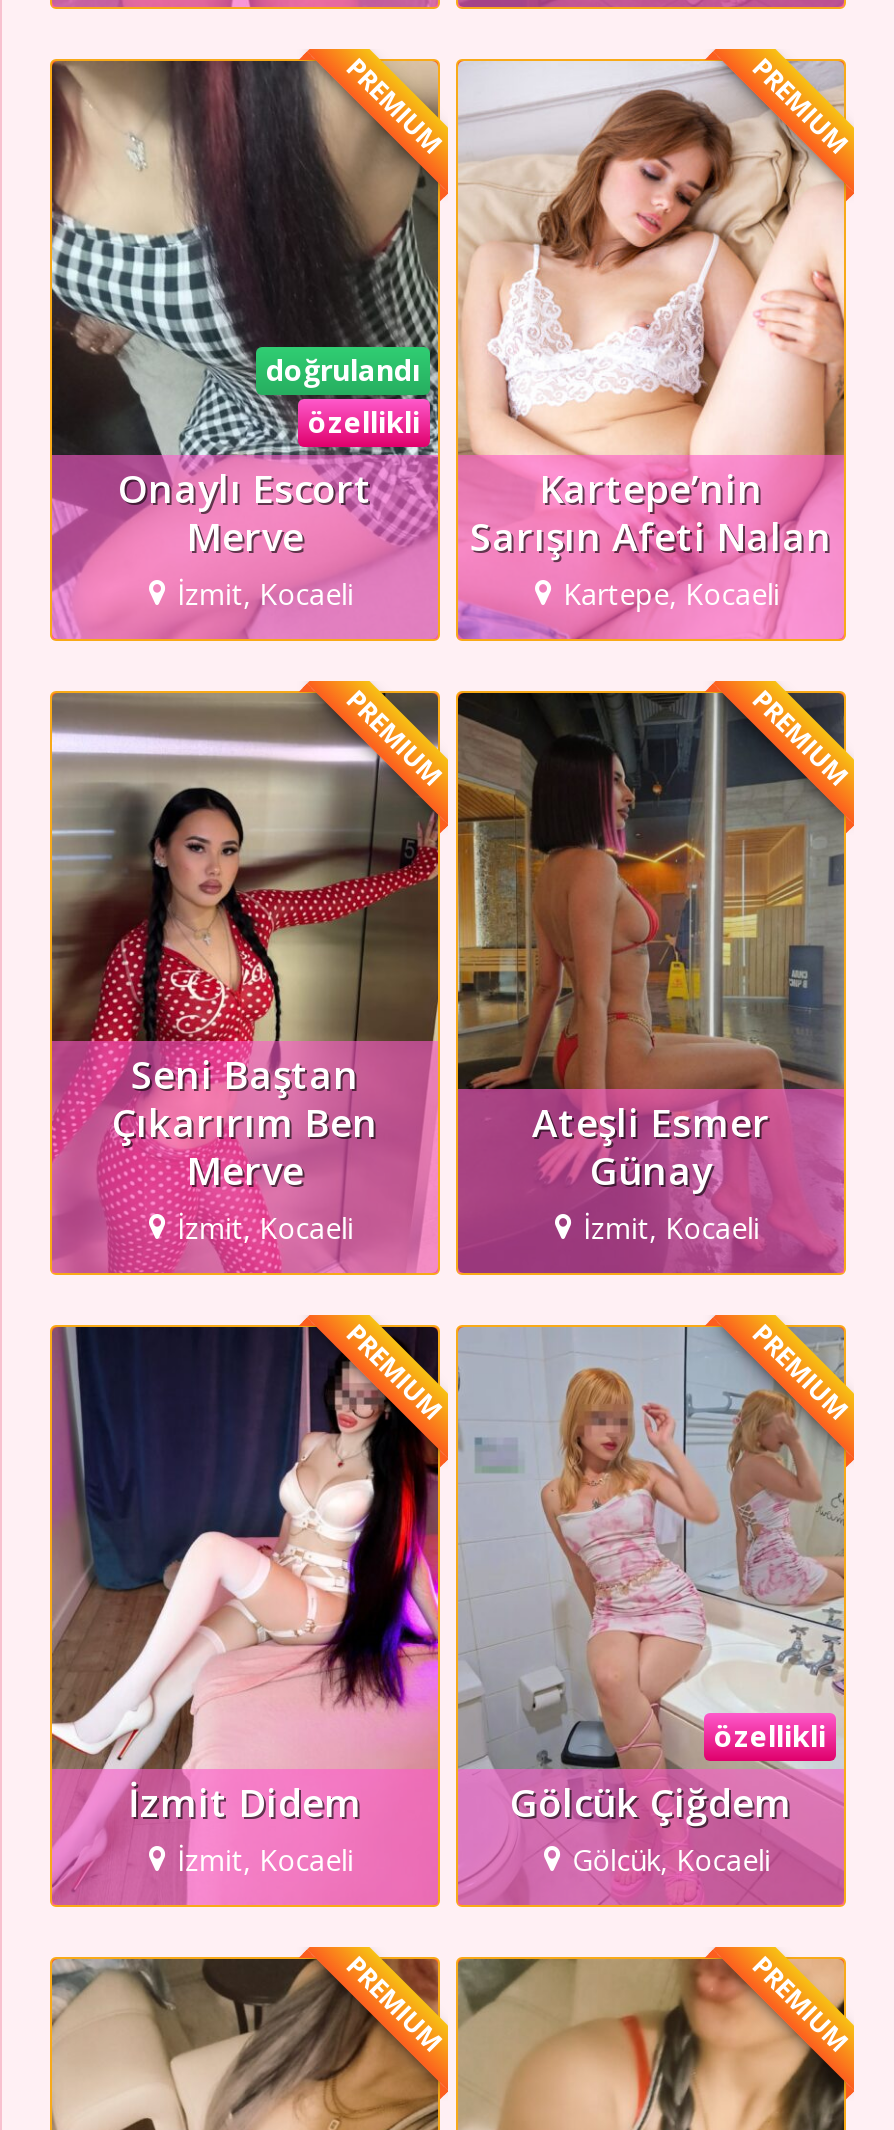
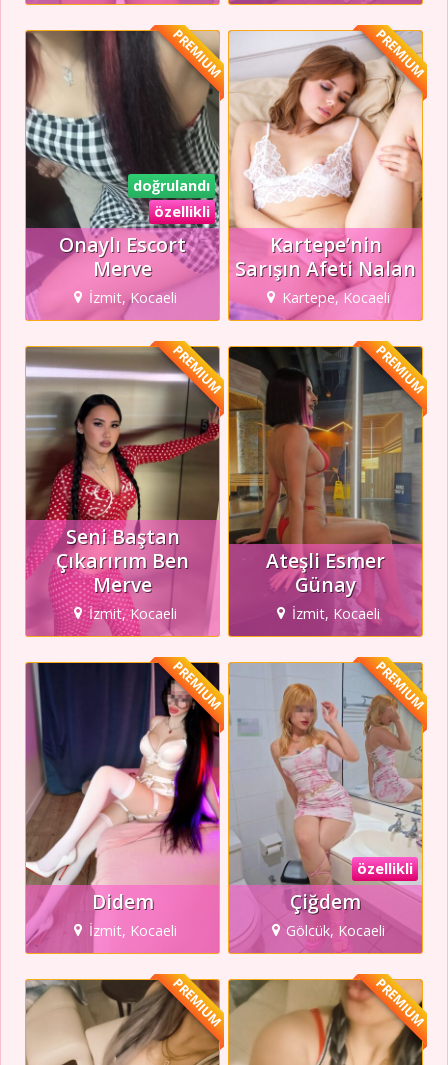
- İzmit Didem
+ Didem

- Gölcük Çiğdem
+ Çiğdem
